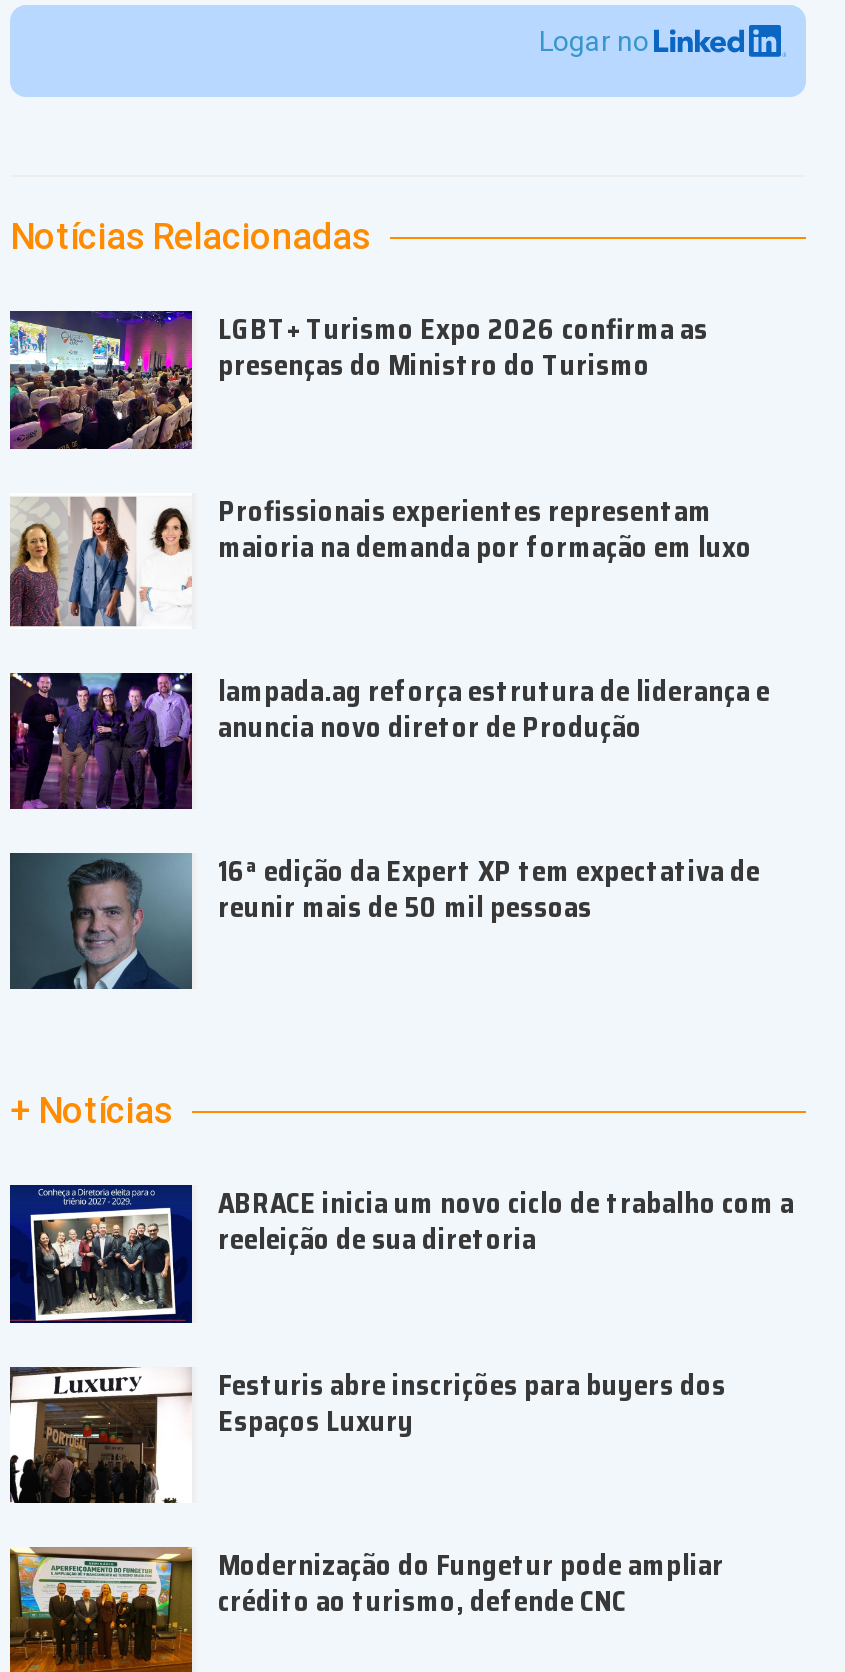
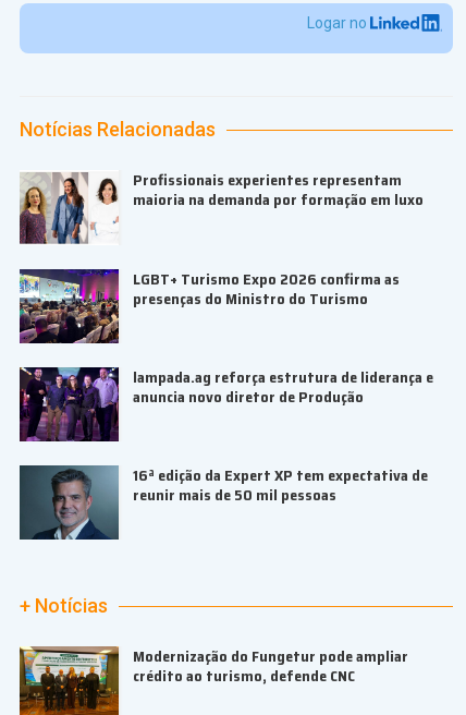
moved down: [image] | LGBT+ Turismo Expo 2026 confirma as | presenças do Ministro do Turismo

- [image]
- ABRACE inicia um novo ciclo de trabalho com a
- reeleição de sua diretoria
- Festuris abre inscrições para buyers dos
- Espaços Luxury

- [image]
